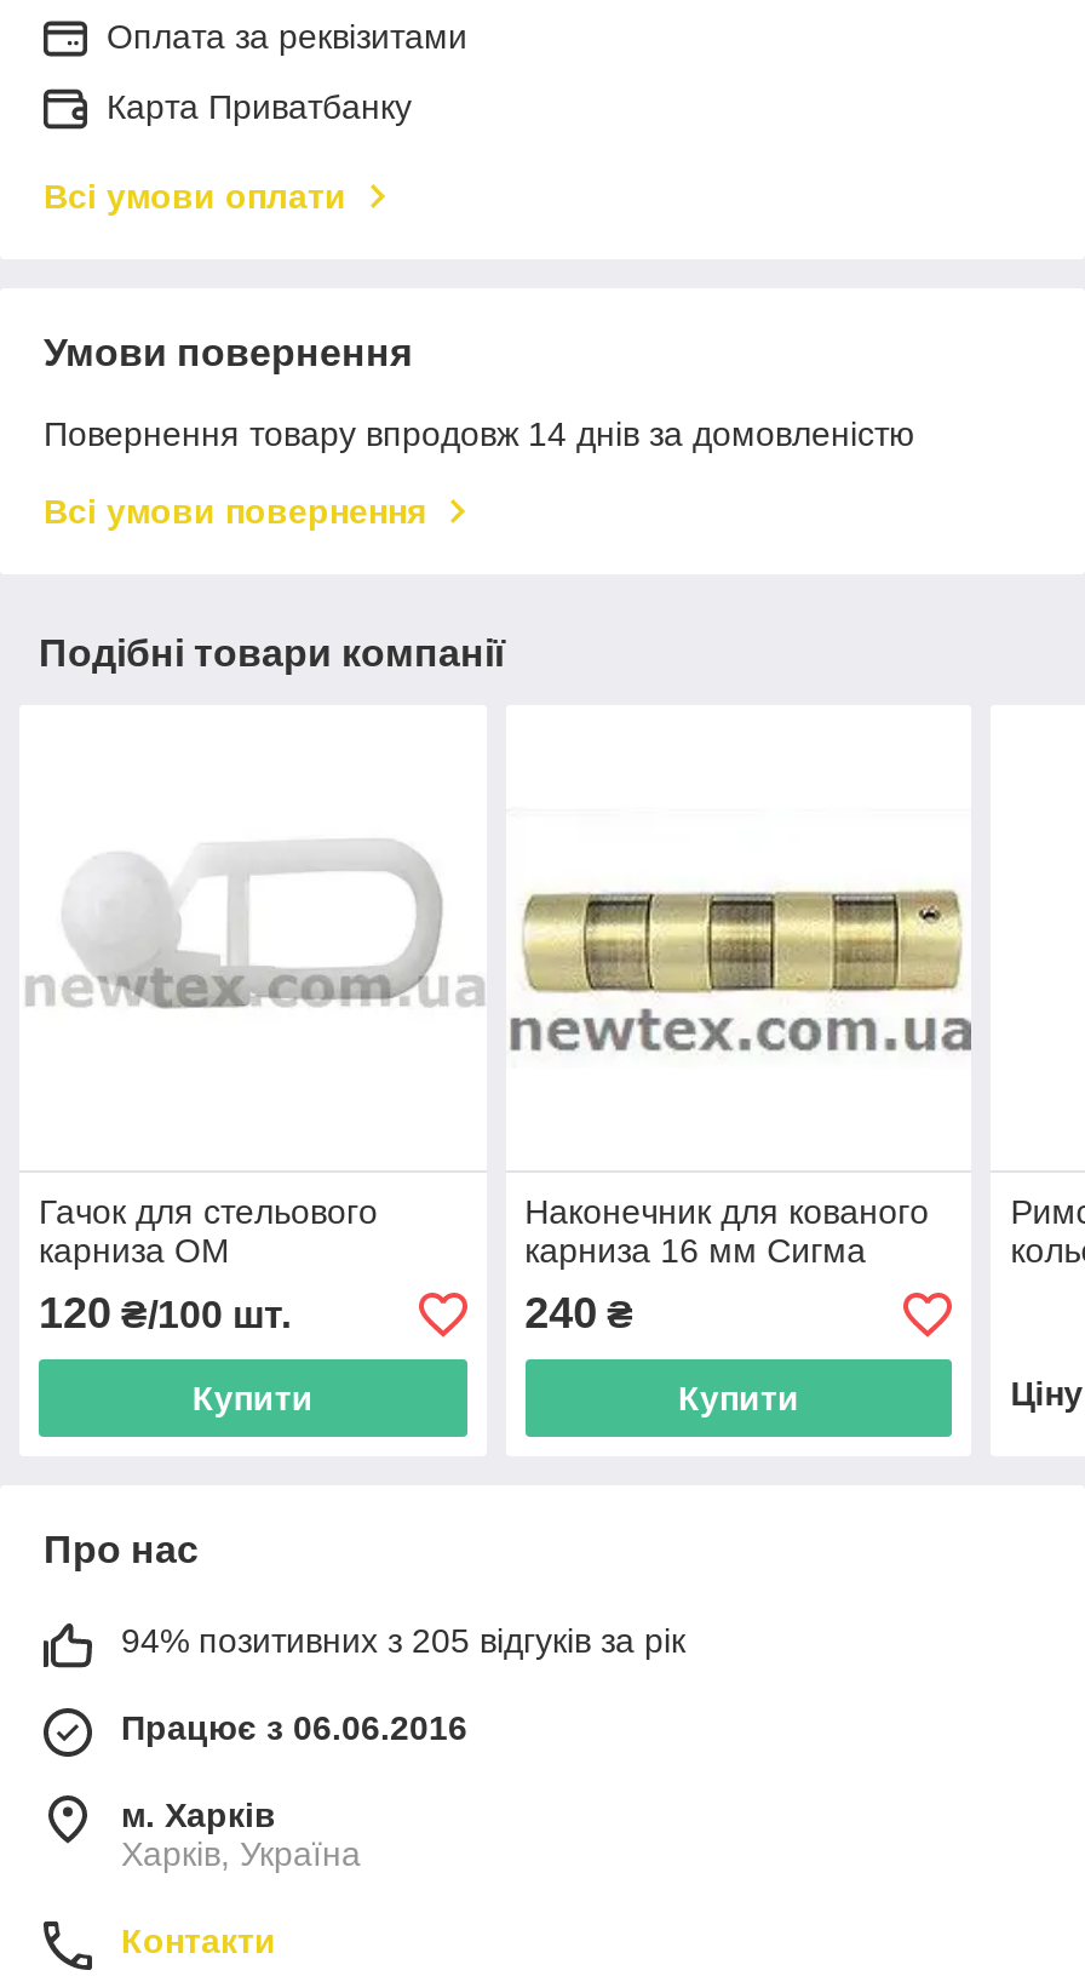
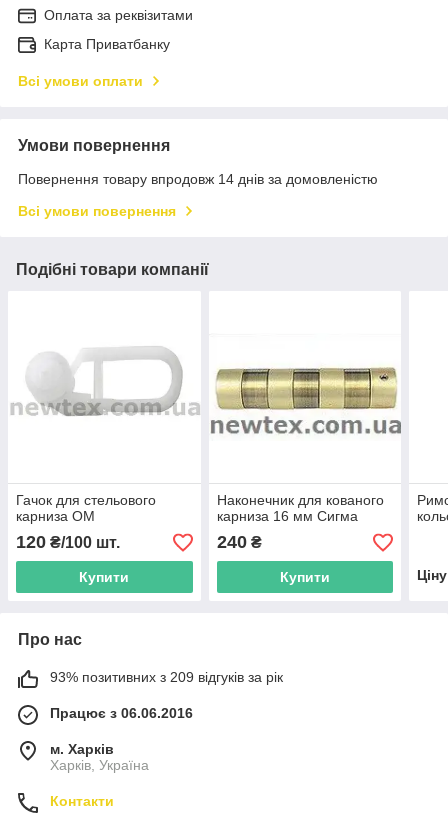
- 94% позитивних з 205 відгуків за рік
+ 93% позитивних з 209 відгуків за рік
